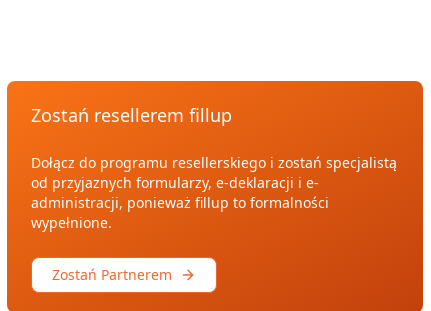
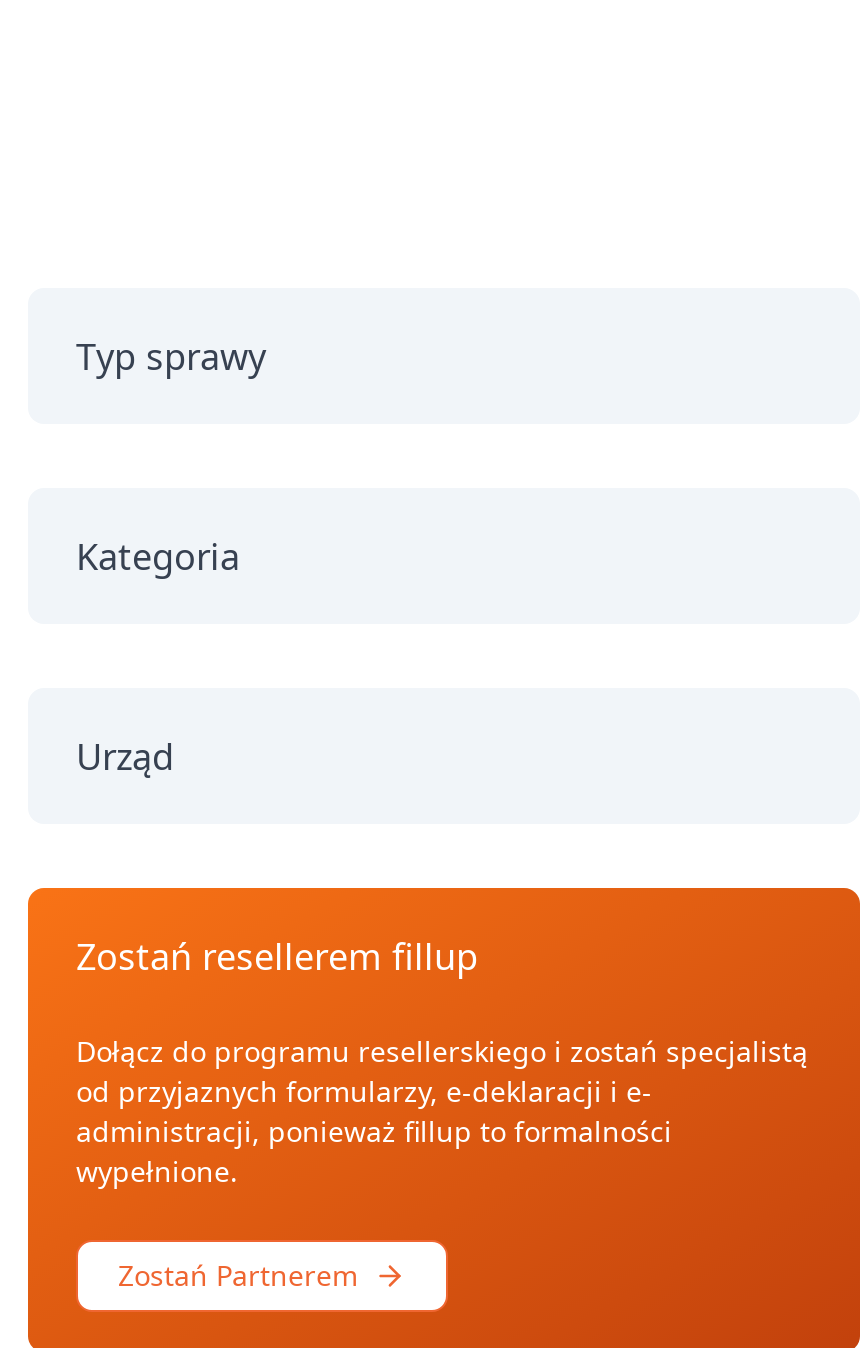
+ Typ sprawy

+ Kategoria

+ Urząd
